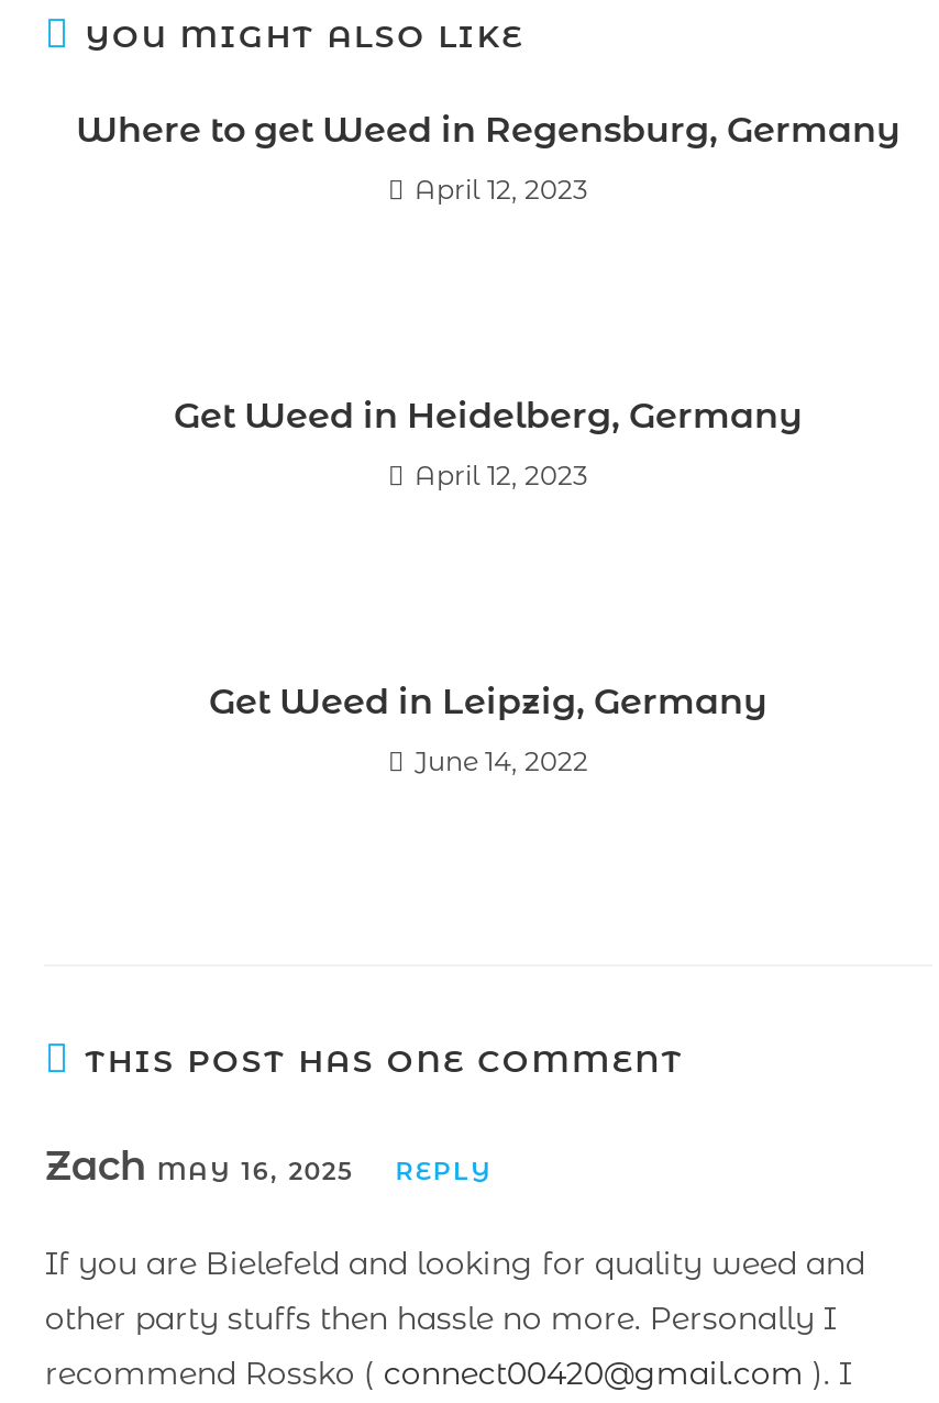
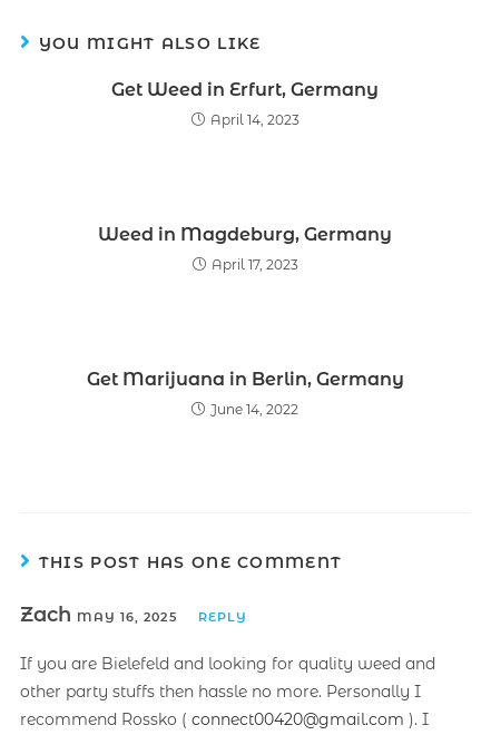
- Where to get Weed in Regensburg, Germany
+ Get Weed in Erfurt, Germany

- April 12, 2023
+ April 14, 2023

- Get Weed in Heidelberg, Germany
+ Weed in Magdeburg, Germany

- April 12, 2023
+ April 17, 2023

- Get Weed in Leipzig, Germany
+ Get Marijuana in Berlin, Germany
